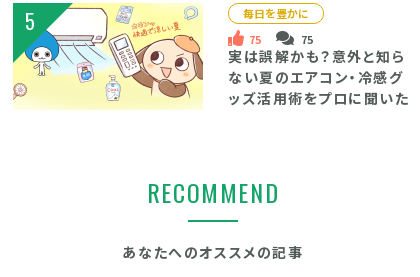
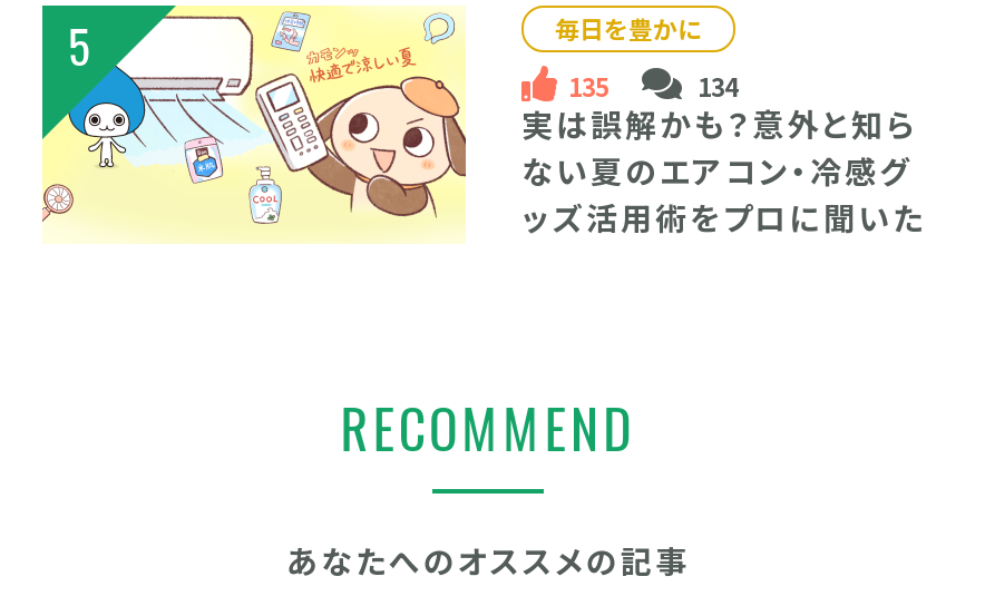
- 75
+ 135

- 75
+ 134
